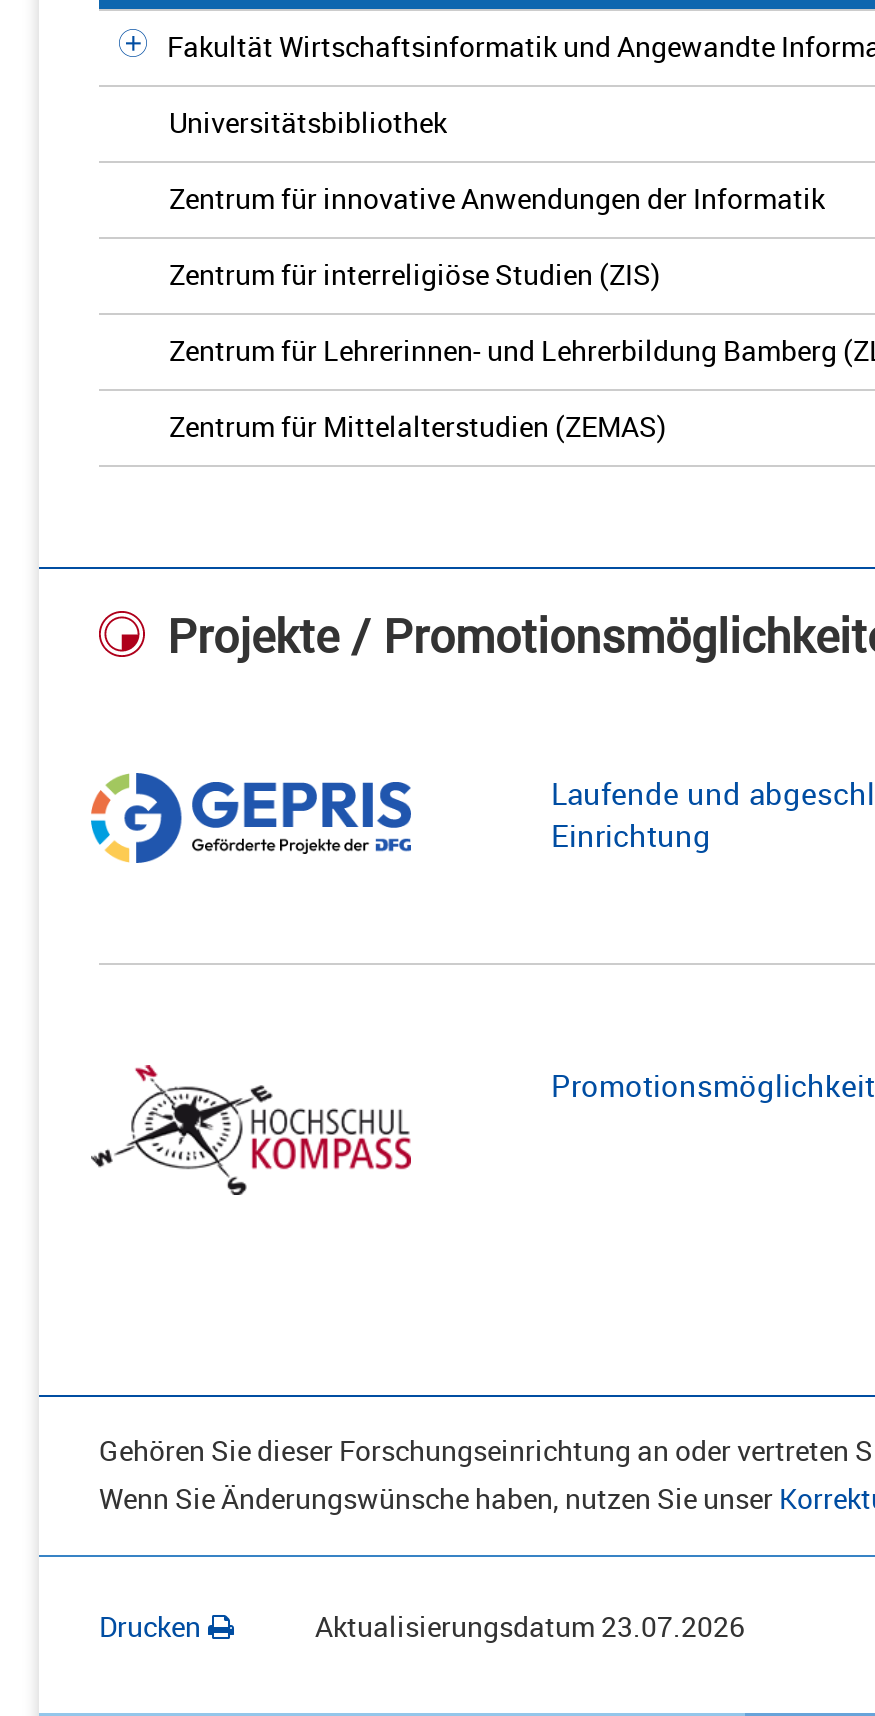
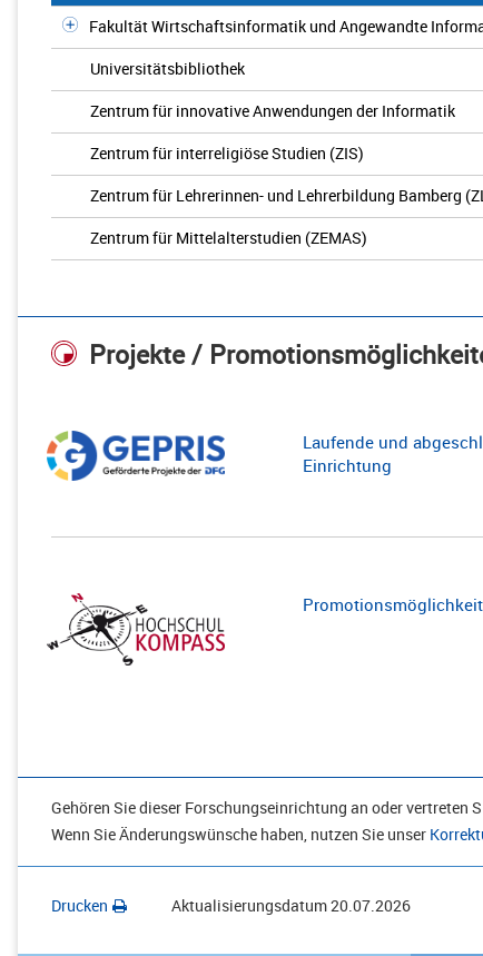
- Aktualisierungsdatum 23.07.2026
+ Aktualisierungsdatum 20.07.2026
